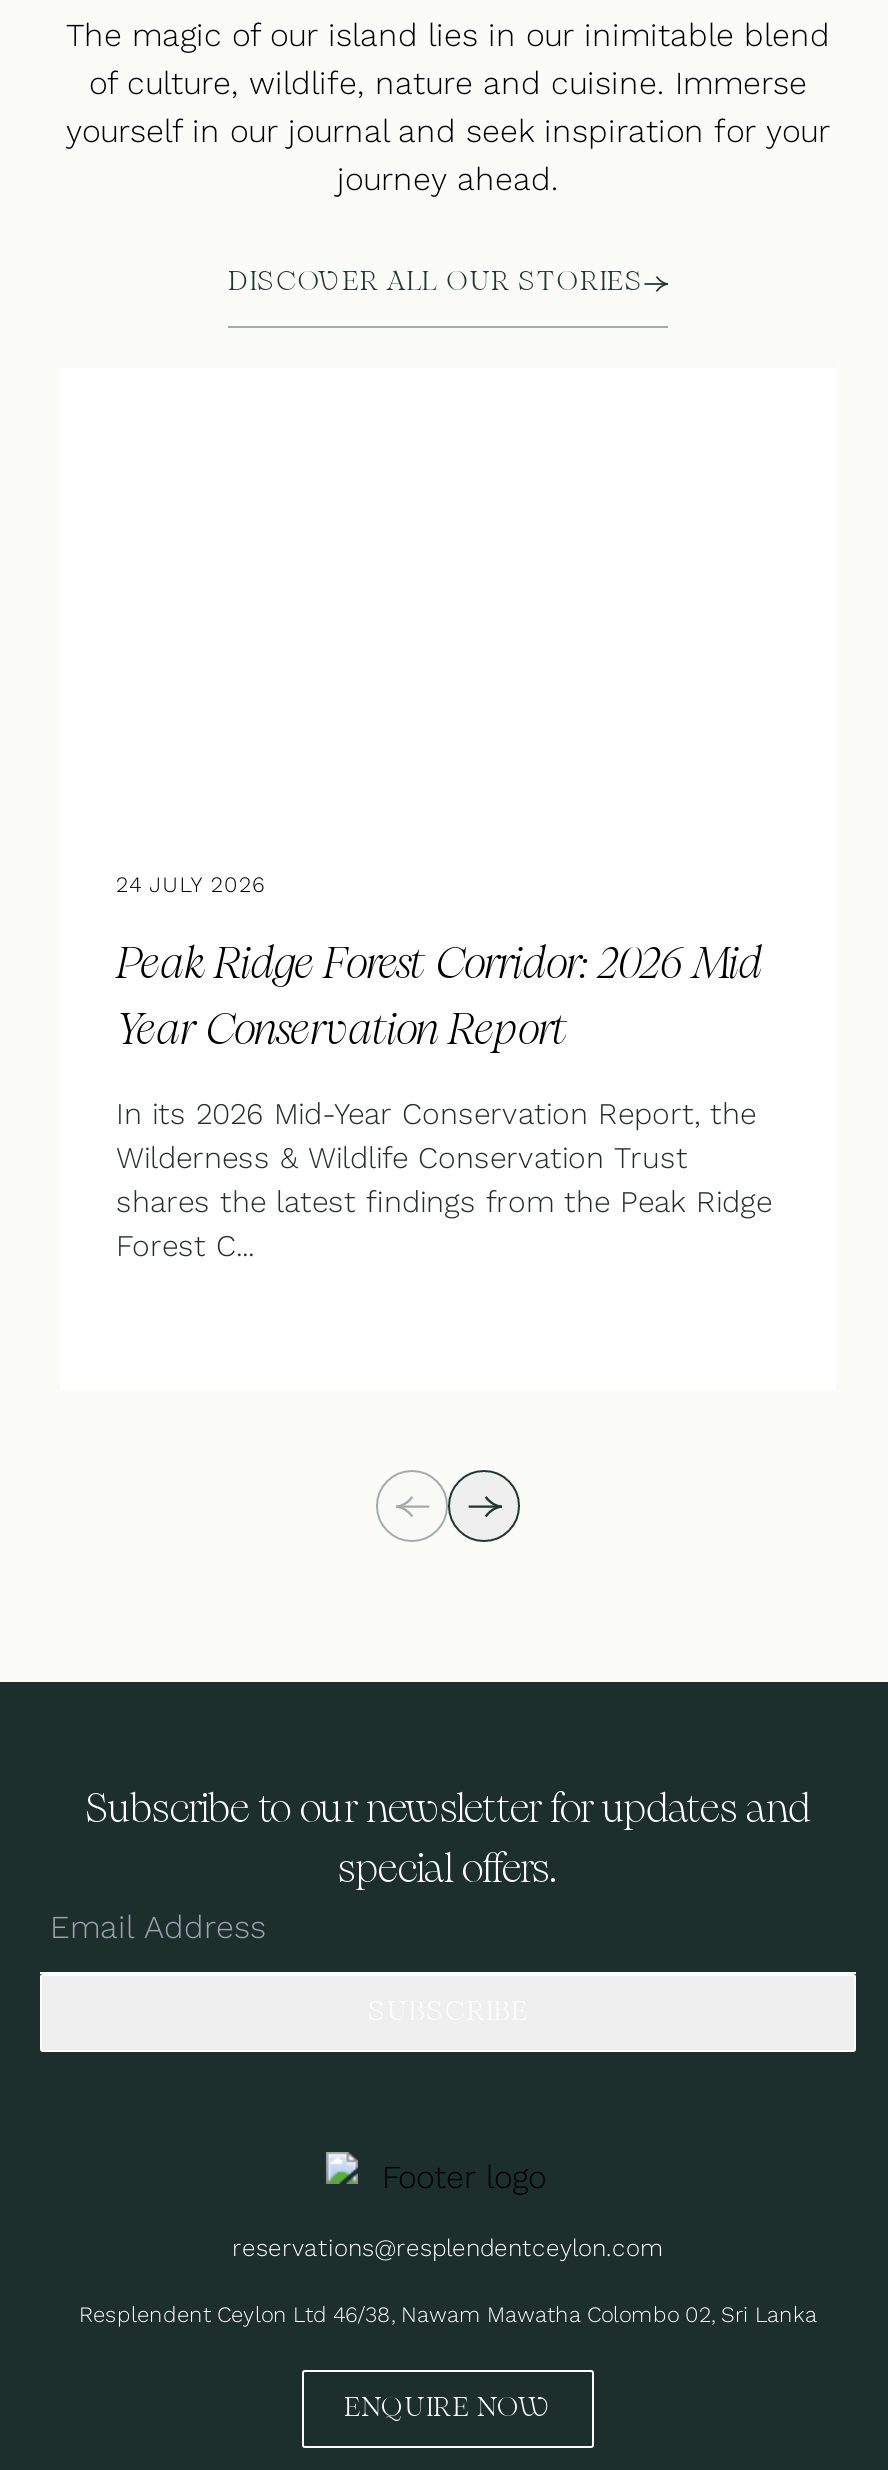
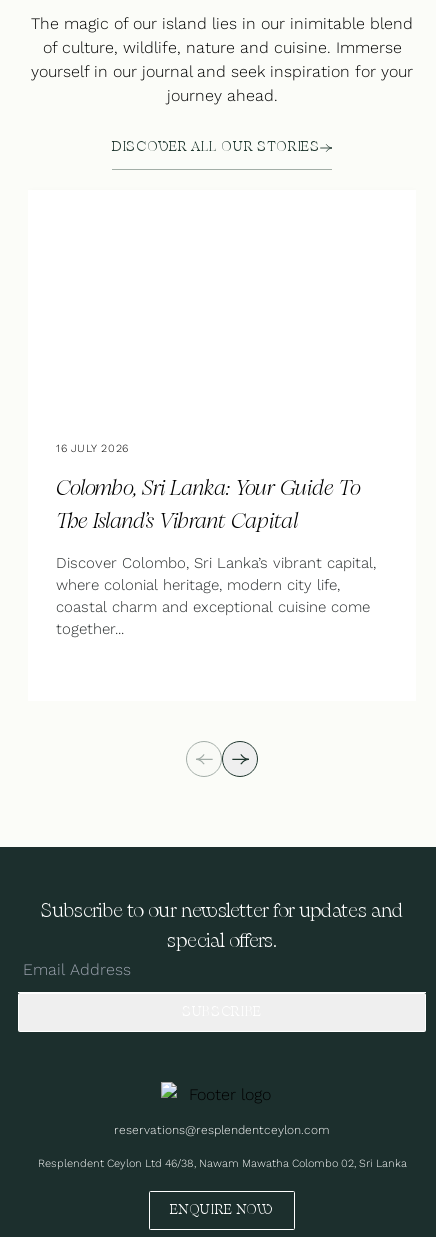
- 24 JULY 2026
+ 16 JULY 2026

- Peak Ridge Forest Corridor: 2026 Mid
+ Colombo, Sri Lanka: Your Guide To

- Year Conservation Report
+ The Island’s Vibrant Capital

- In its 2026 Mid-Year Conservation Report, the
- Wilderness & Wildlife Conservation Trust
- shares the latest findings from the Peak Ridge
- Forest C...
+ Discover Colombo, Sri Lanka’s vibrant capital,
+ where colonial heritage, modern city life,
+ coastal charm and exceptional cuisine come
+ together...
